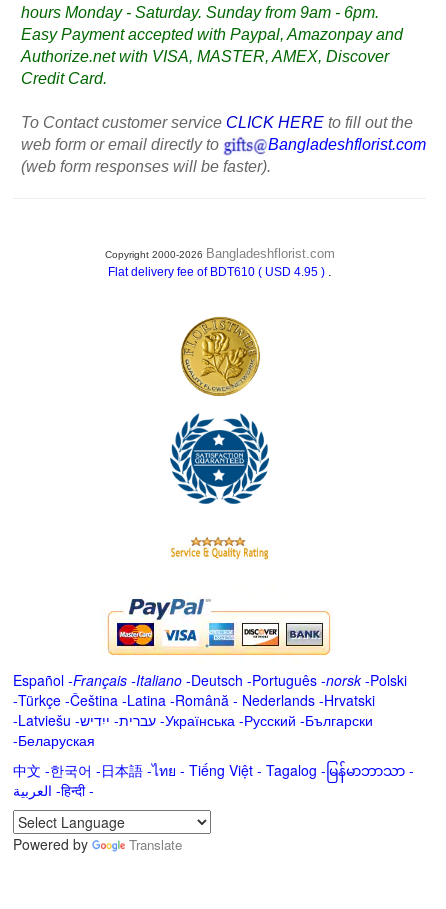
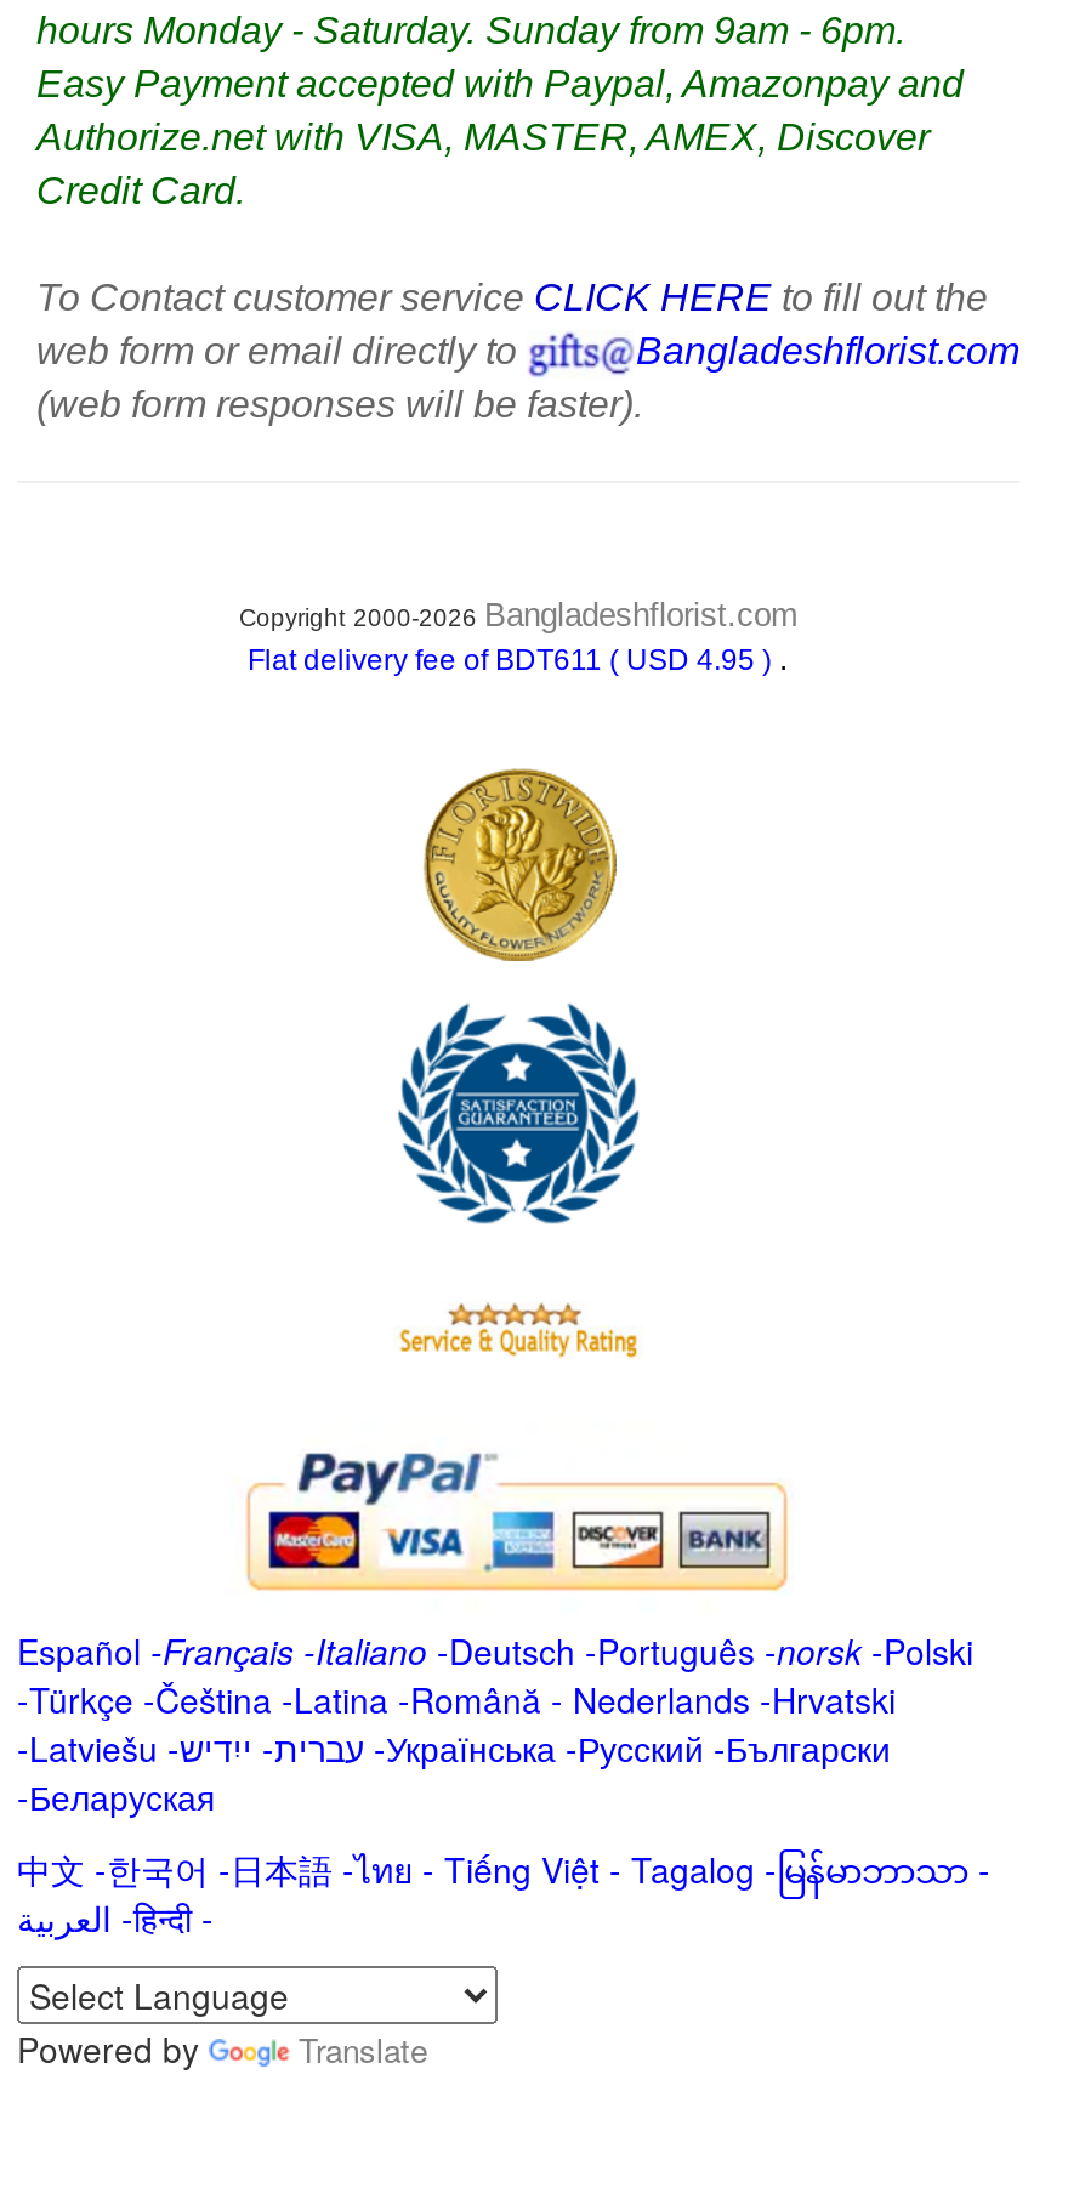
- Flat delivery fee of BDT610 ( USD 4.95 ).
+ Flat delivery fee of BDT611 ( USD 4.95 ).
